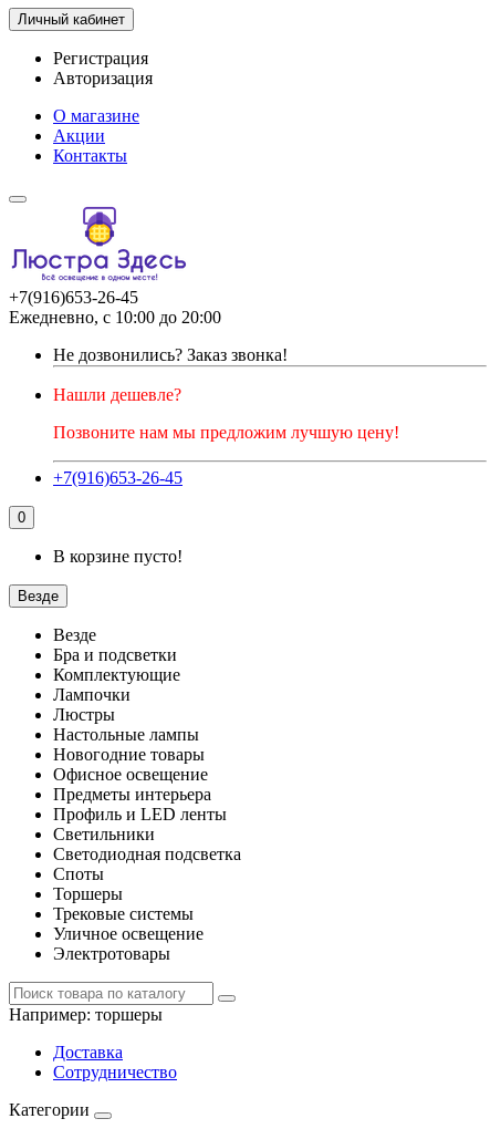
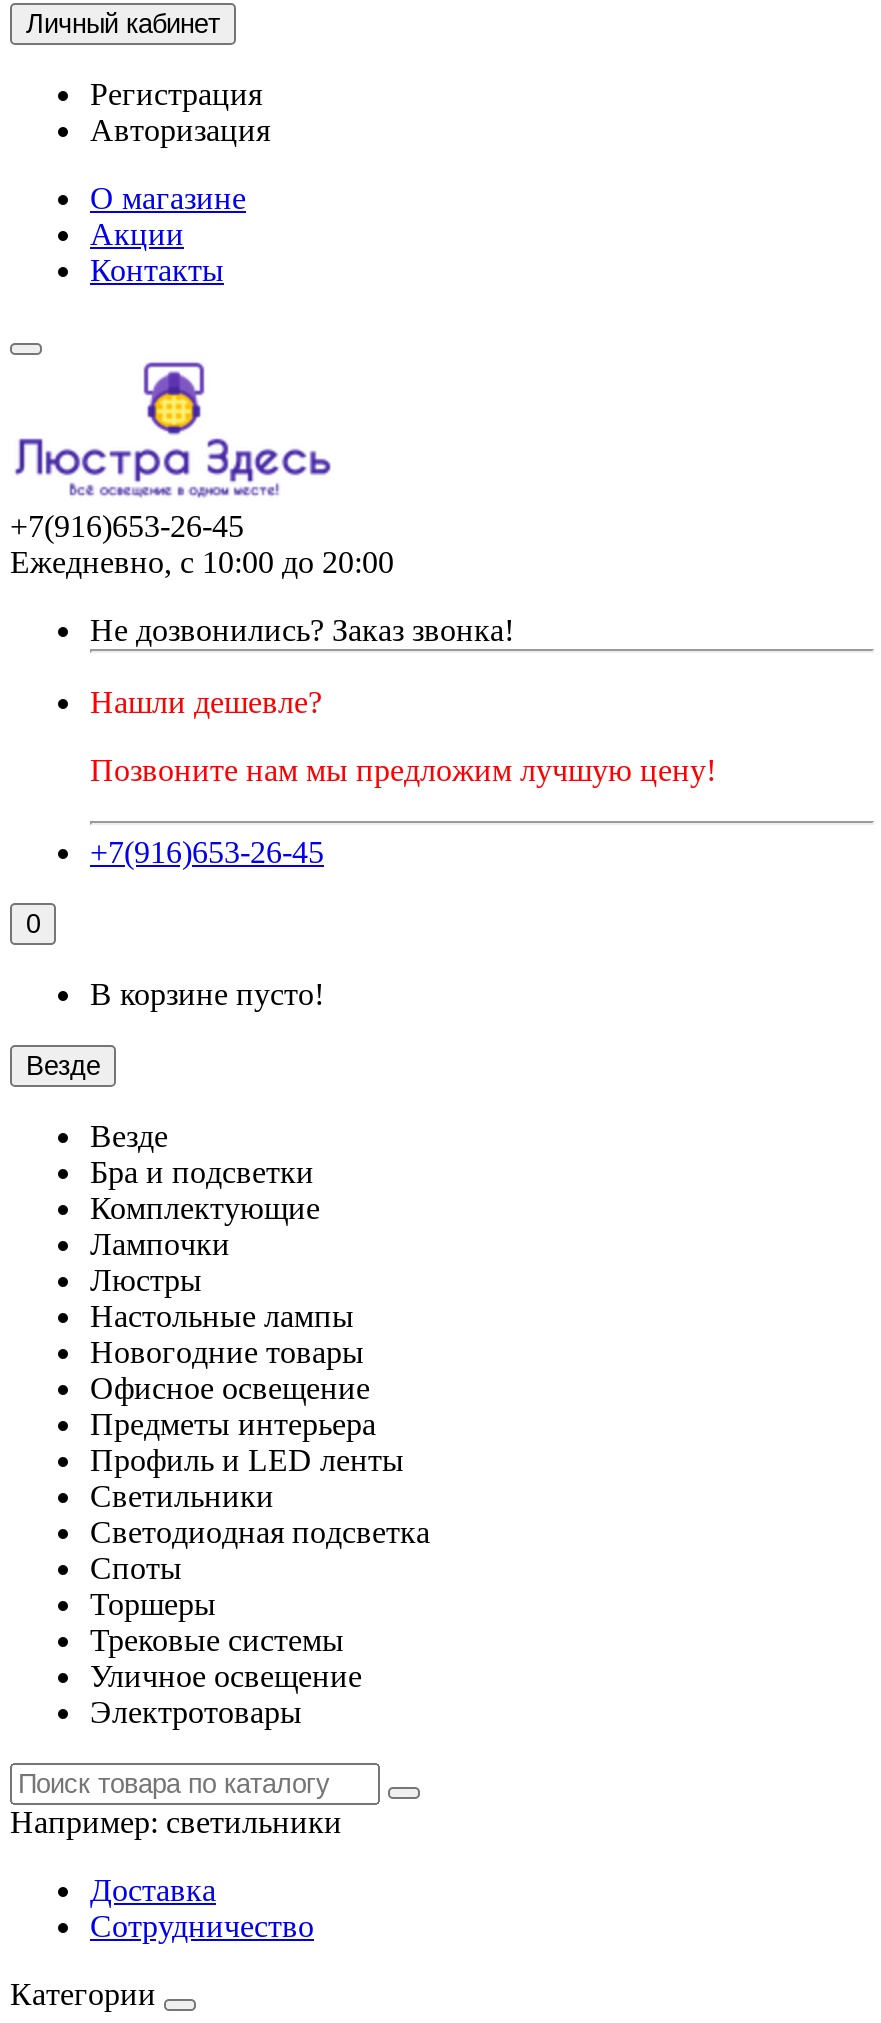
- Например:торшеры
+ Например:светильники
